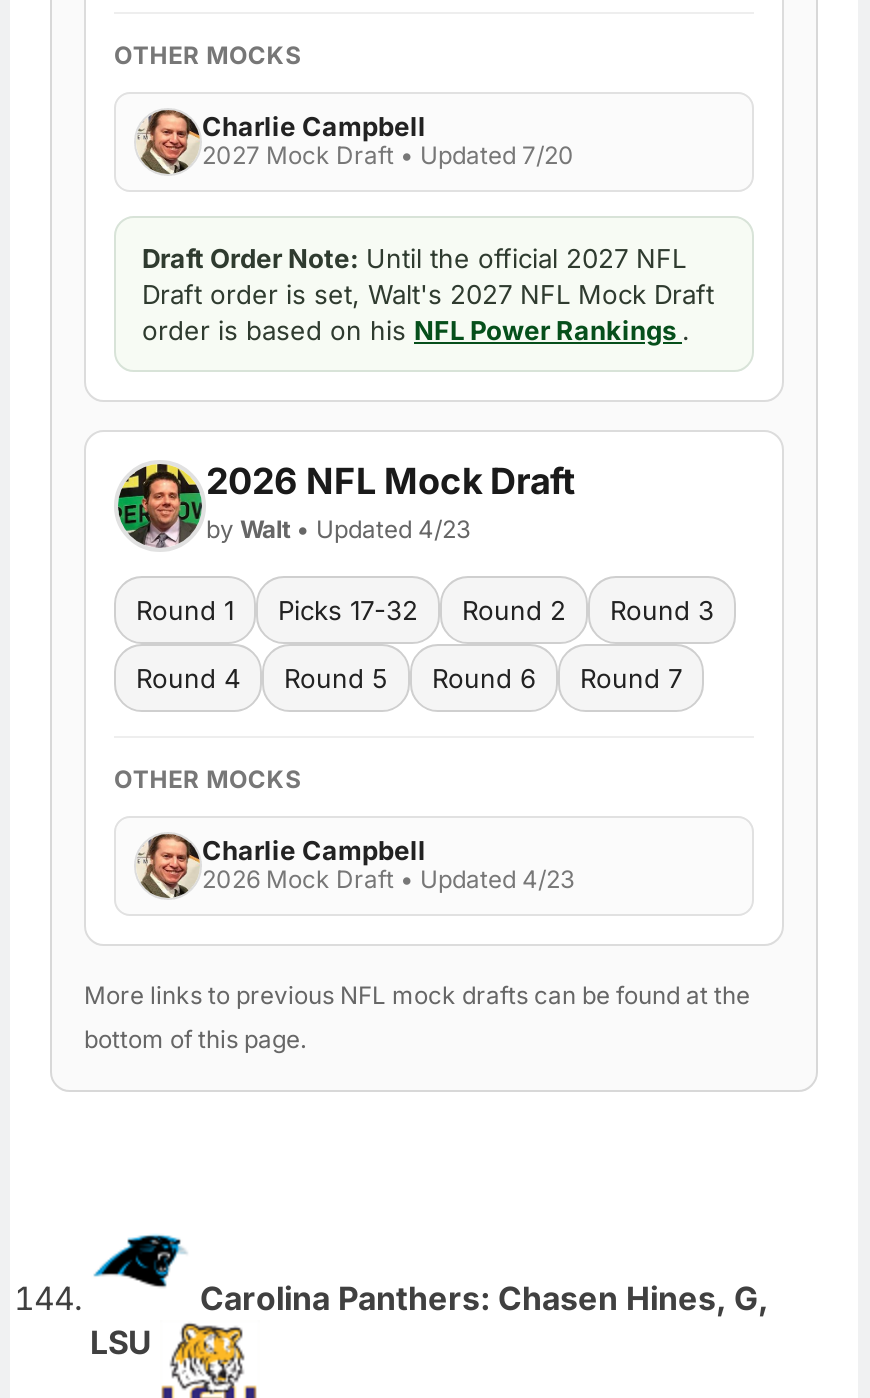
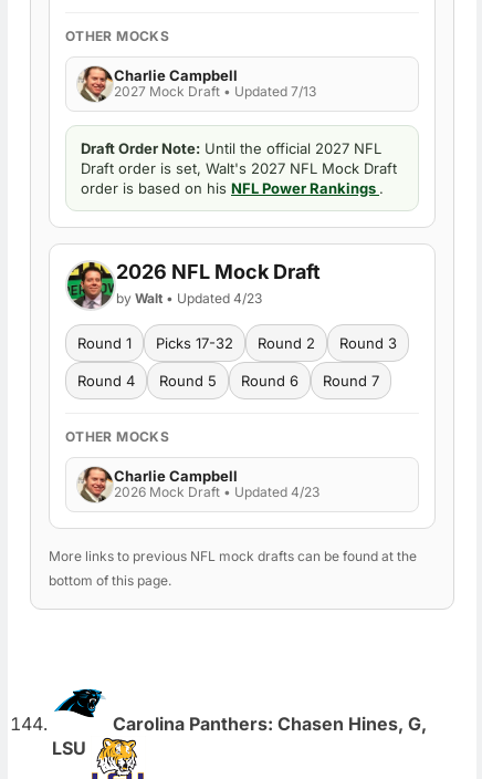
- 2027 Mock Draft • Updated 7/20
+ 2027 Mock Draft • Updated 7/13
